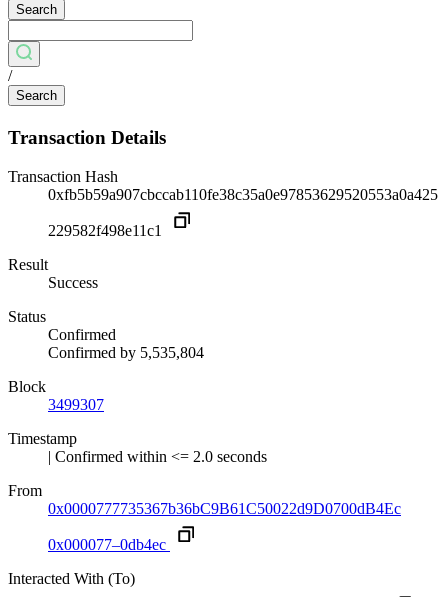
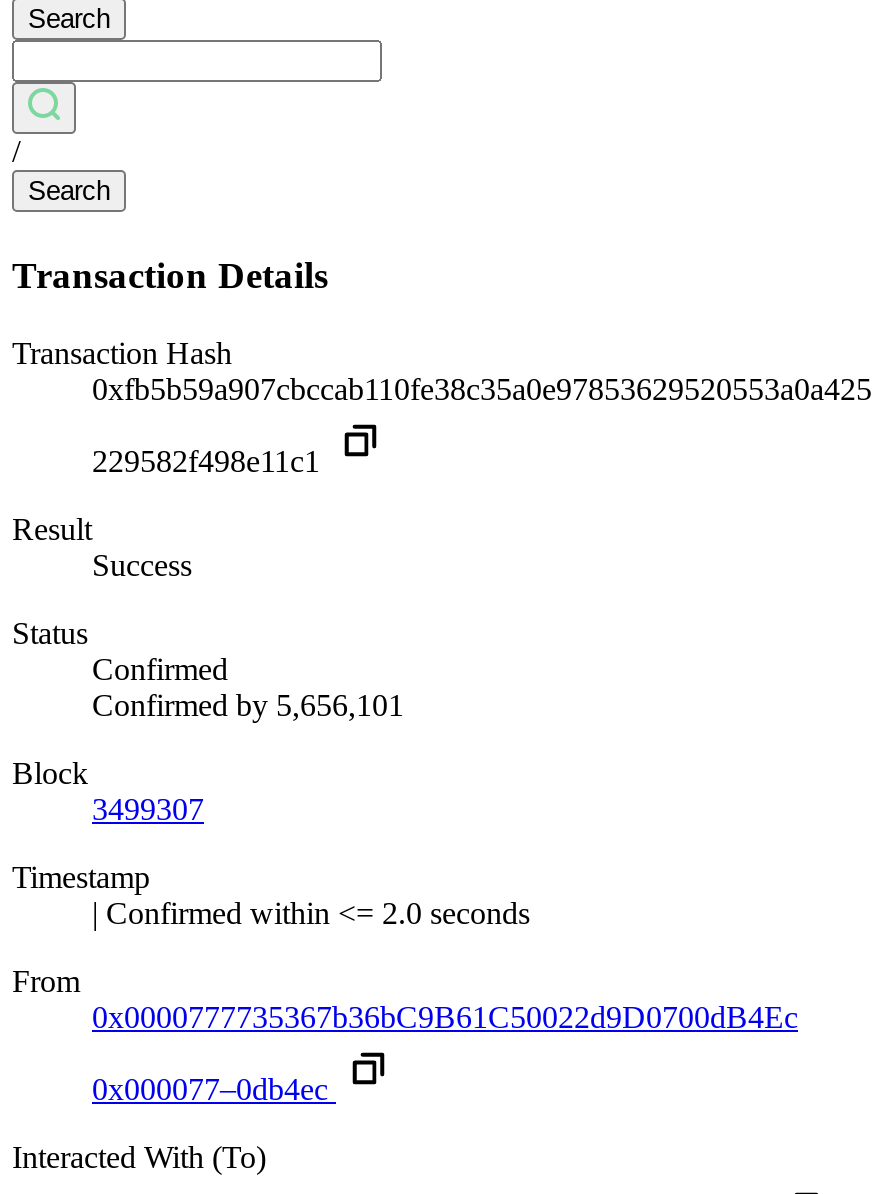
- Confirmed by 5,535,804
+ Confirmed by 5,656,101
